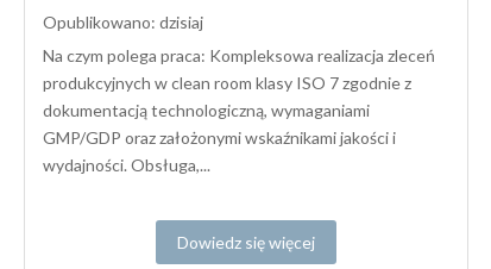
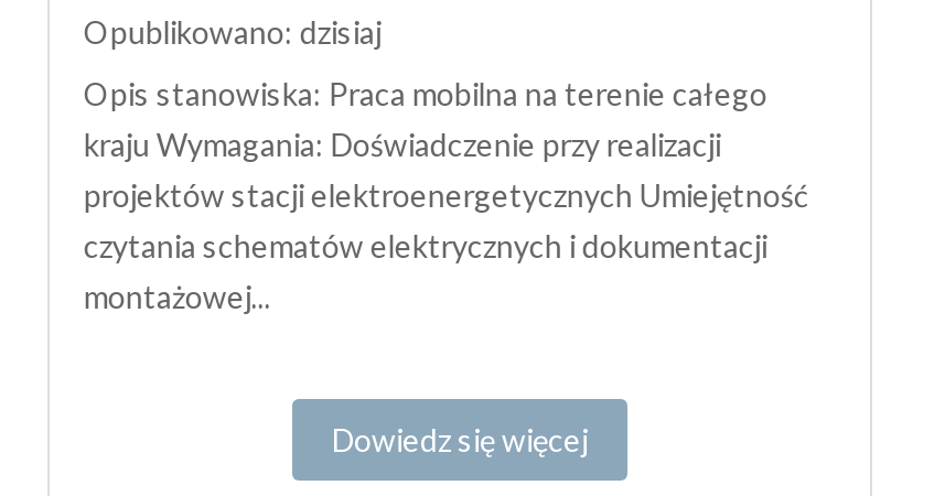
- Na czym polega praca: Kompleksowa realizacja zleceń
- produkcyjnych w clean room klasy ISO 7 zgodnie z
- dokumentacją technologiczną, wymaganiami
- GMP/GDP oraz założonymi wskaźnikami jakości i
- wydajności. Obsługa,...
+ Opis stanowiska: Praca mobilna na terenie całego
+ kraju Wymagania: Doświadczenie przy realizacji
+ projektów stacji elektroenergetycznych Umiejętność
+ czytania schematów elektrycznych i dokumentacji
+ montażowej...
